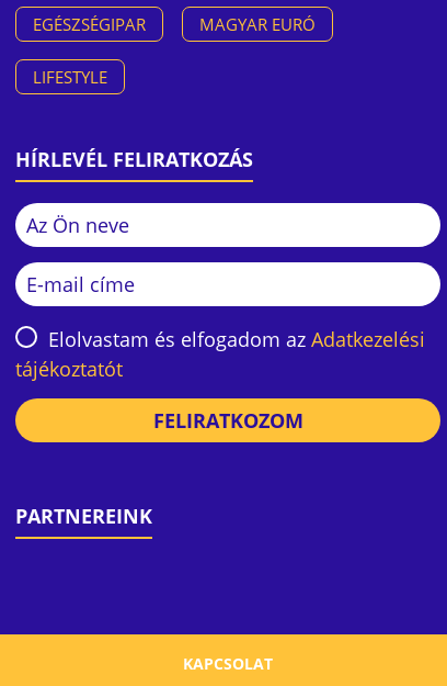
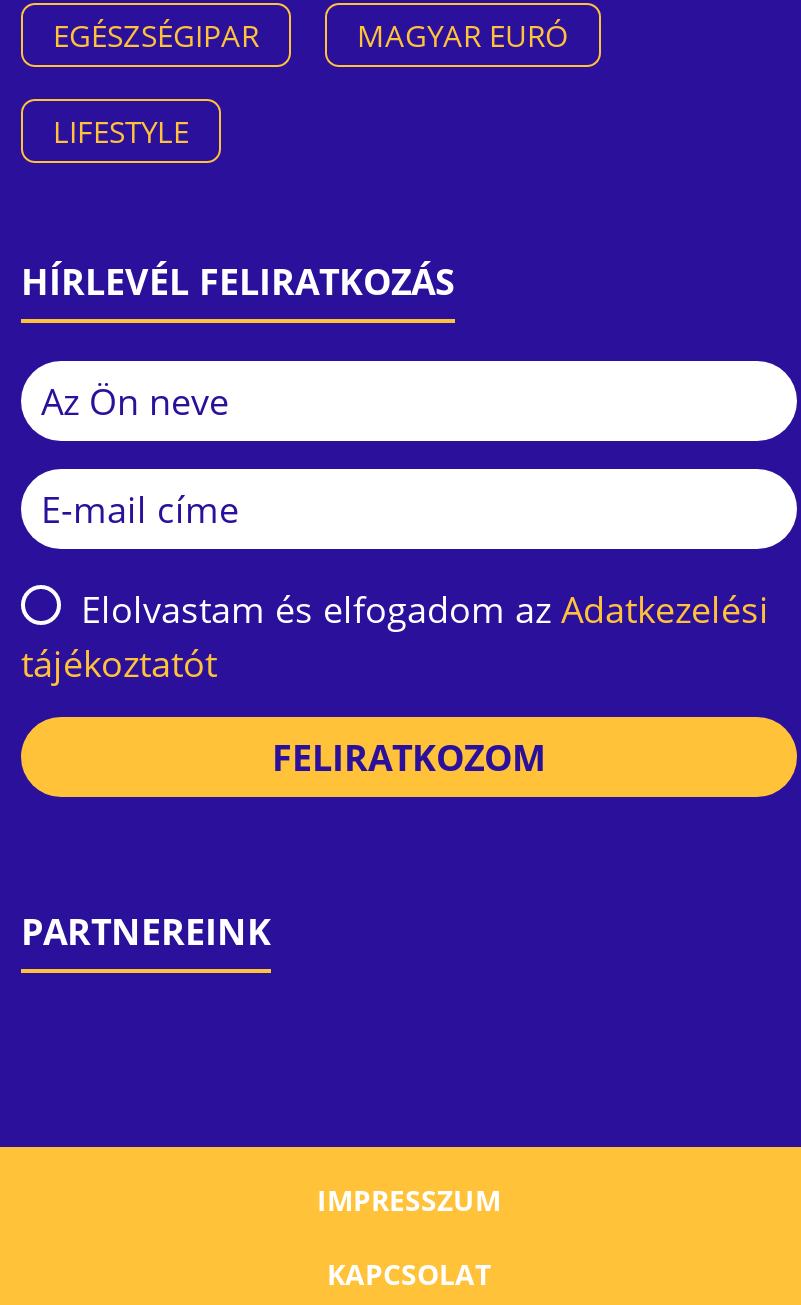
+ IMPRESSZUM
